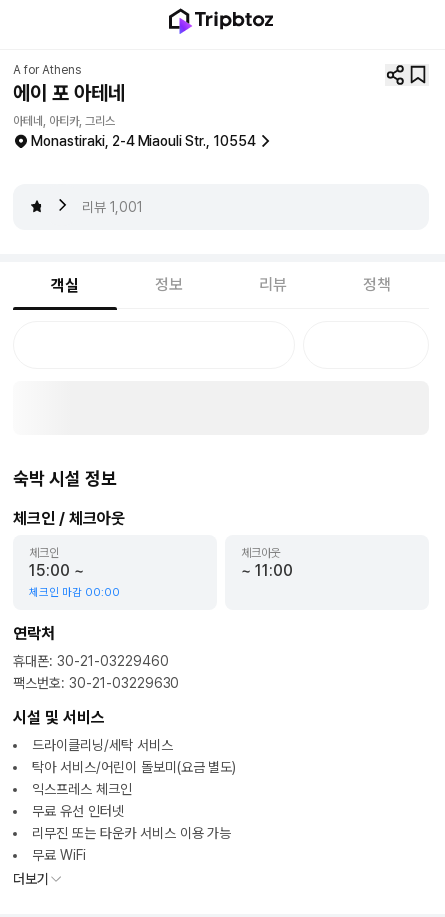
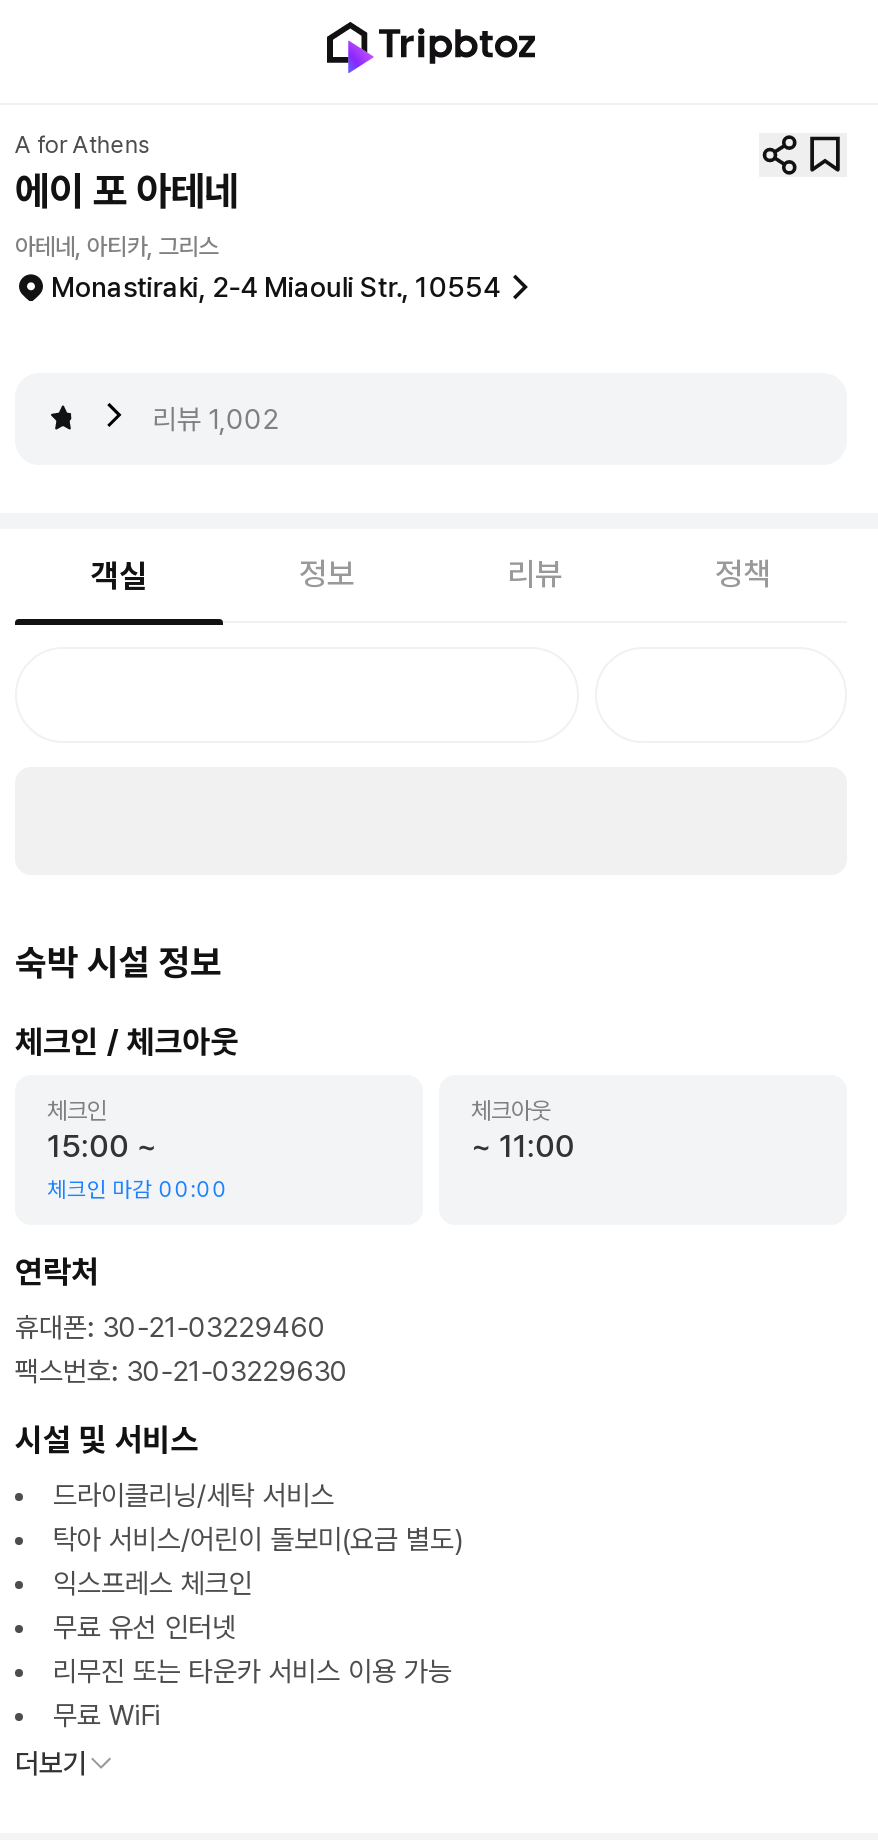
- 리뷰 1,001
+ 리뷰 1,002
